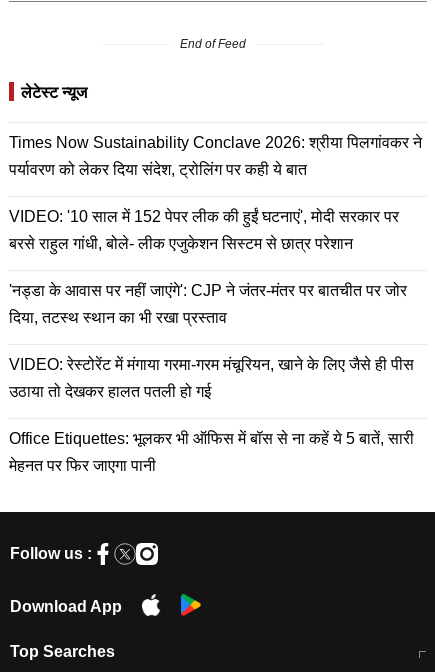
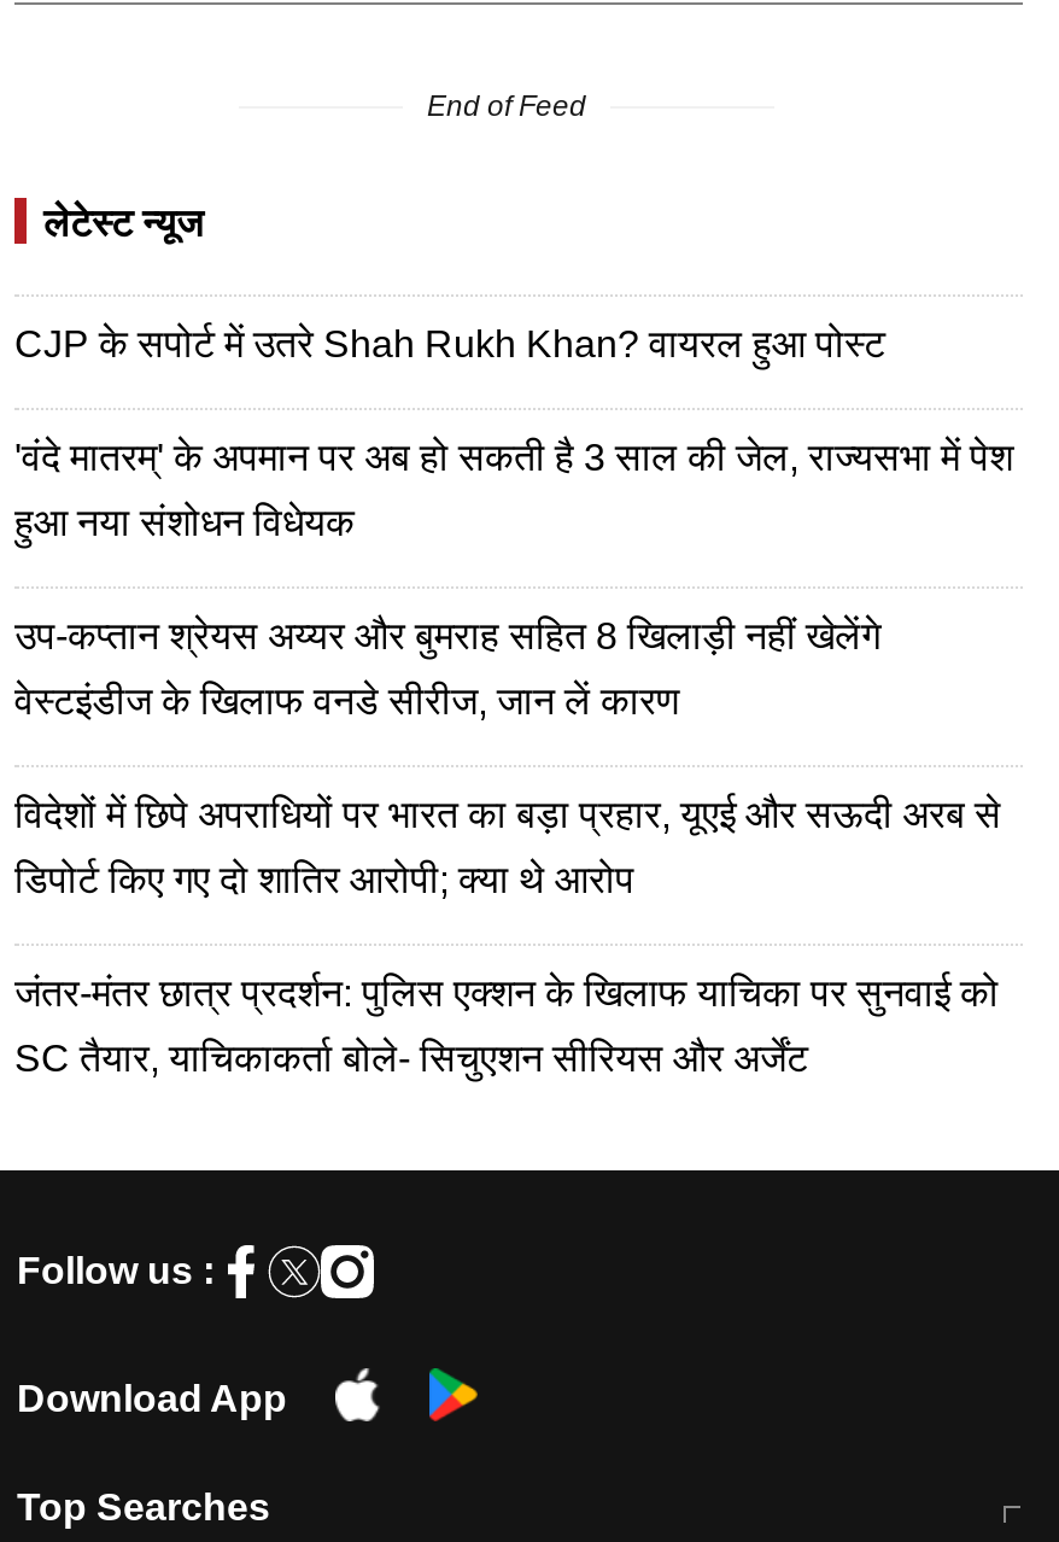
- Times Now Sustainability Conclave 2026: श्रीया पिलगांवकर ने
- पर्यावरण को लेकर दिया संदेश, ट्रोलिंग पर कही ये बात
- VIDEO: '10 साल में 152 पेपर लीक की हुईं घटनाएं', मोदी सरकार पर
- बरसे राहुल गांधी, बोले- लीक एजुकेशन सिस्टम से छात्र परेशान
- 'नड्डा के आवास पर नहीं जाएंगे': CJP ने जंतर-मंतर पर बातचीत पर जोर
- दिया, तटस्थ स्थान का भी रखा प्रस्ताव
- VIDEO: रेस्टोरेंट में मंगाया गरमा-गरम मंचूरियन, खाने के लिए जैसे ही पीस
- उठाया तो देखकर हालत पतली हो गई
- Office Etiquettes: भूलकर भी ऑफिस में बॉस से ना कहें ये 5 बातें, सारी
- मेहनत पर फिर जाएगा पानी
+ CJP के सपोर्ट में उतरे Shah Rukh Khan? वायरल हुआ पोस्ट
+ 'वंदे मातरम्' के अपमान पर अब हो सकती है 3 साल की जेल, राज्यसभा में पेश
+ हुआ नया संशोधन विधेयक
+ उप-कप्तान श्रेयस अय्यर और बुमराह सहित 8 खिलाड़ी नहीं खेलेंगे
+ वेस्टइंडीज के खिलाफ वनडे सीरीज, जान लें कारण
+ विदेशों में छिपे अपराधियों पर भारत का बड़ा प्रहार, यूएई और सऊदी अरब से
+ डिपोर्ट किए गए दो शातिर आरोपी; क्या थे आरोप
+ जंतर-मंतर छात्र प्रदर्शन: पुलिस एक्शन के खिलाफ याचिका पर सुनवाई को
+ SC तैयार, याचिकाकर्ता बोले- सिचुएशन सीरियस और अर्जेंट
